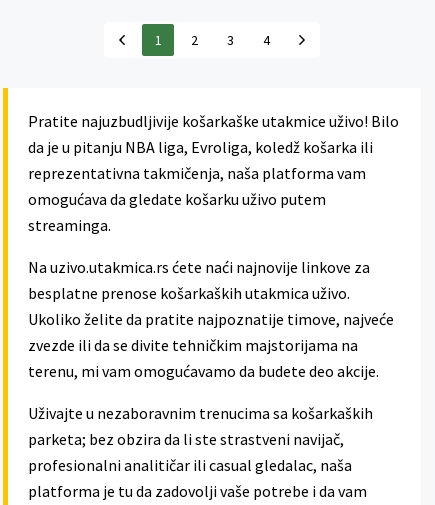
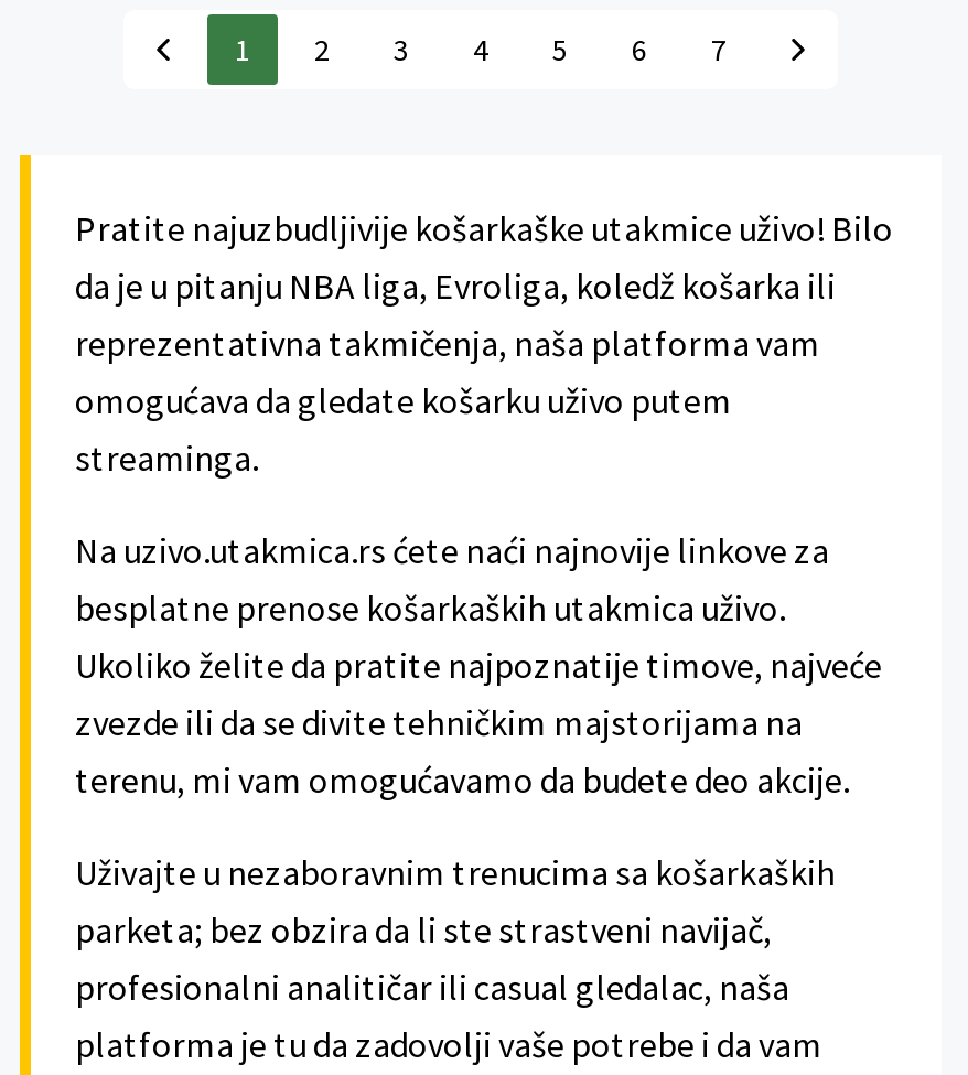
+ 5
+ 6
+ 7
